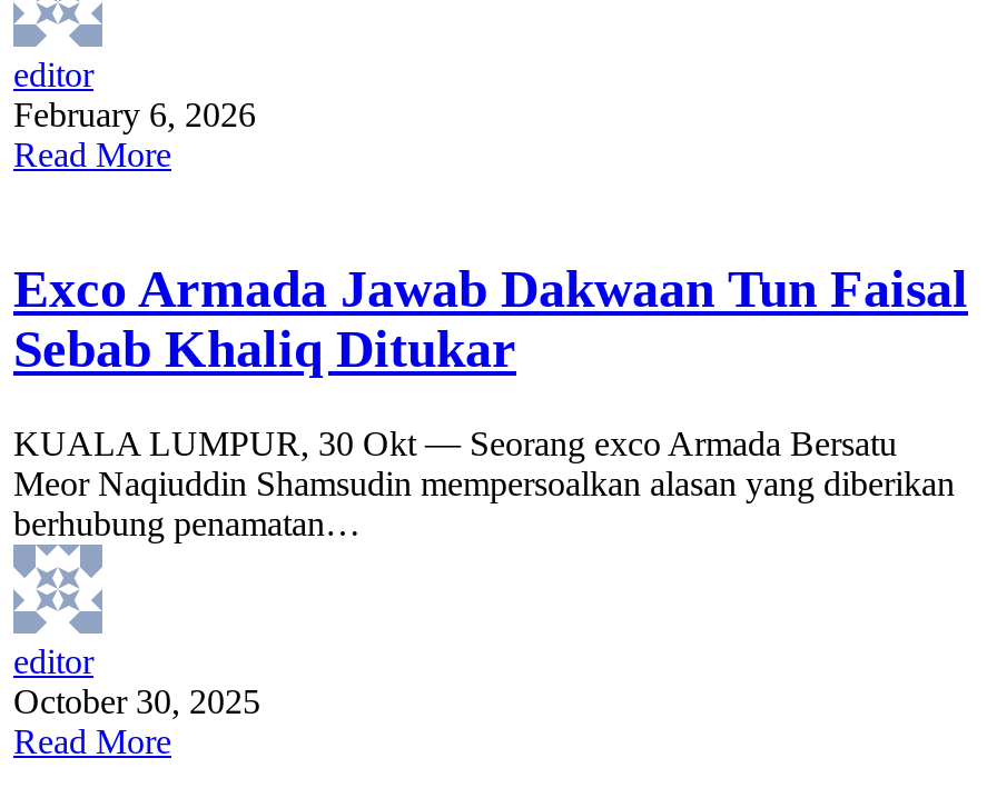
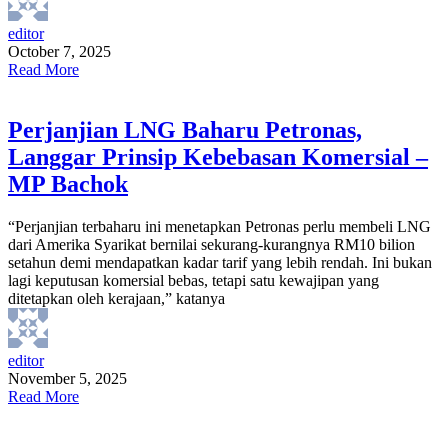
- February 6, 2026
+ October 7, 2025

- Exco Armada Jawab Dakwaan Tun Faisal
- Sebab Khaliq Ditukar
+ Perjanjian LNG Baharu Petronas,
+ Langgar Prinsip Kebebasan Komersial –
+ MP Bachok

- KUALA LUMPUR, 30 Okt — Seorang exco Armada Bersatu
- Meor Naqiuddin Shamsudin mempersoalkan alasan yang diberikan
- berhubung penamatan…
+ “Perjanjian terbaharu ini menetapkan Petronas perlu membeli LNG
+ dari Amerika Syarikat bernilai sekurang-kurangnya RM10 bilion
+ setahun demi mendapatkan kadar tarif yang lebih rendah. Ini bukan
+ lagi keputusan komersial bebas, tetapi satu kewajipan yang
+ ditetapkan oleh kerajaan,” katanya

- October 30, 2025
+ November 5, 2025
